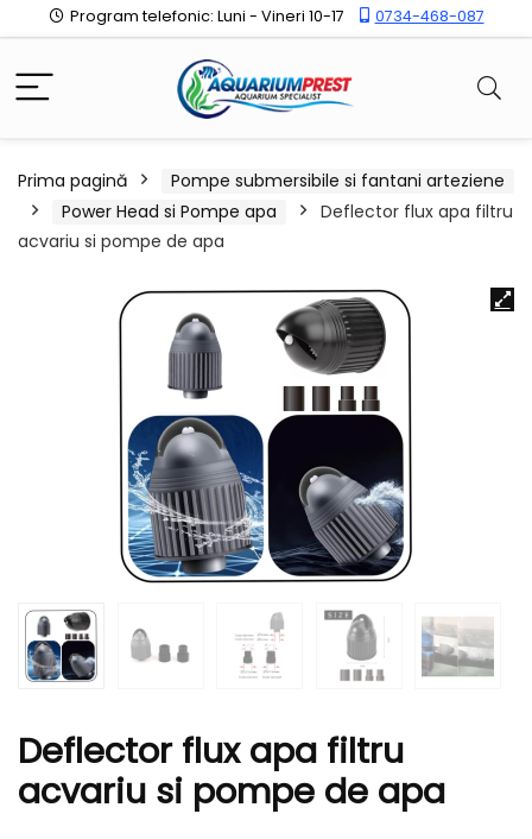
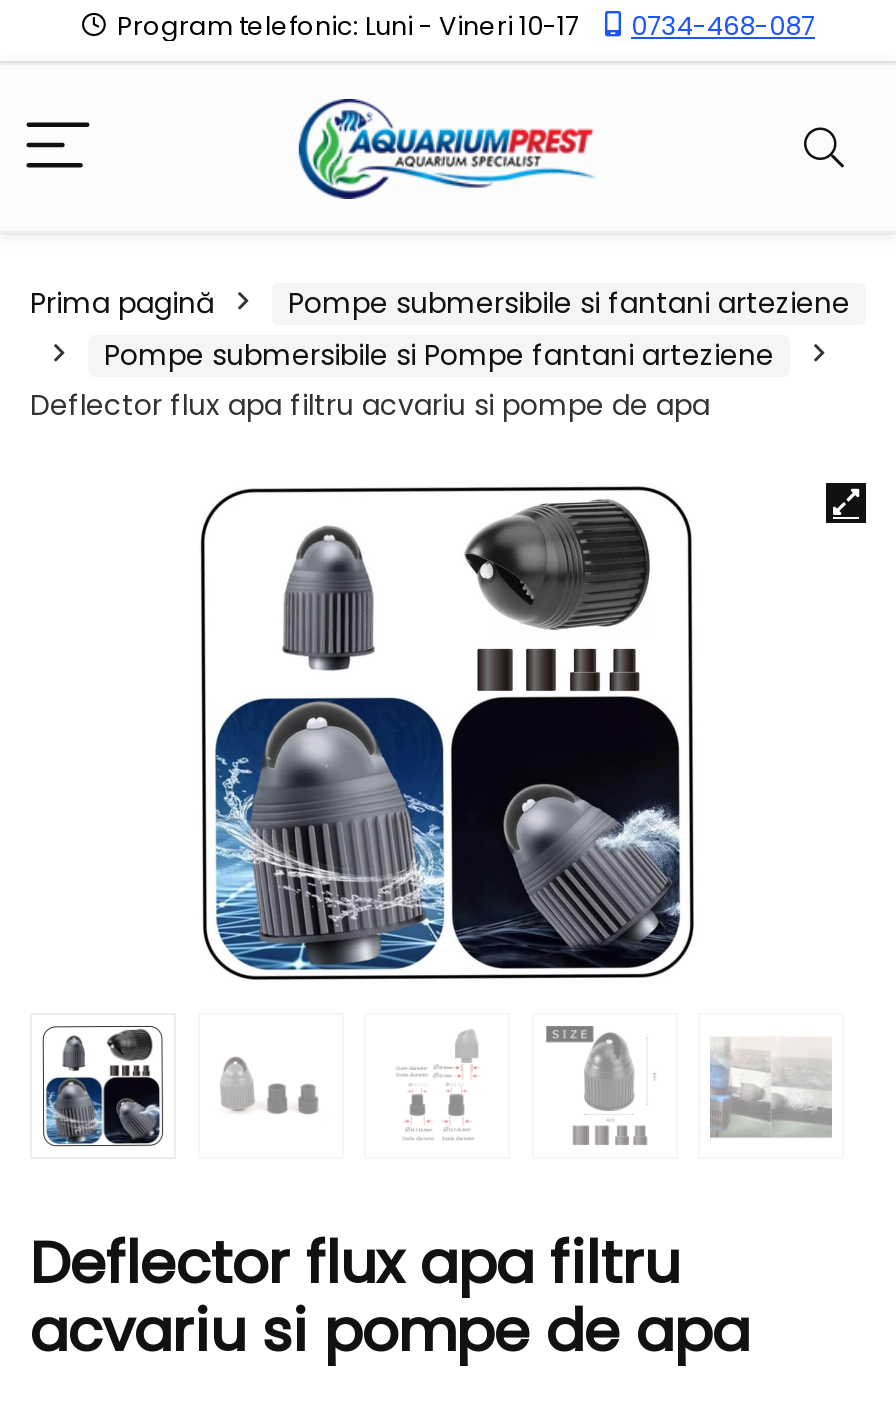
- Power Head si Pompe apa
- Deflector flux apa filtru
- acvariu si pompe de apa
+ Pompe submersibile si Pompe fantani arteziene
+ Deflector flux apa filtru acvariu si pompe de apa
